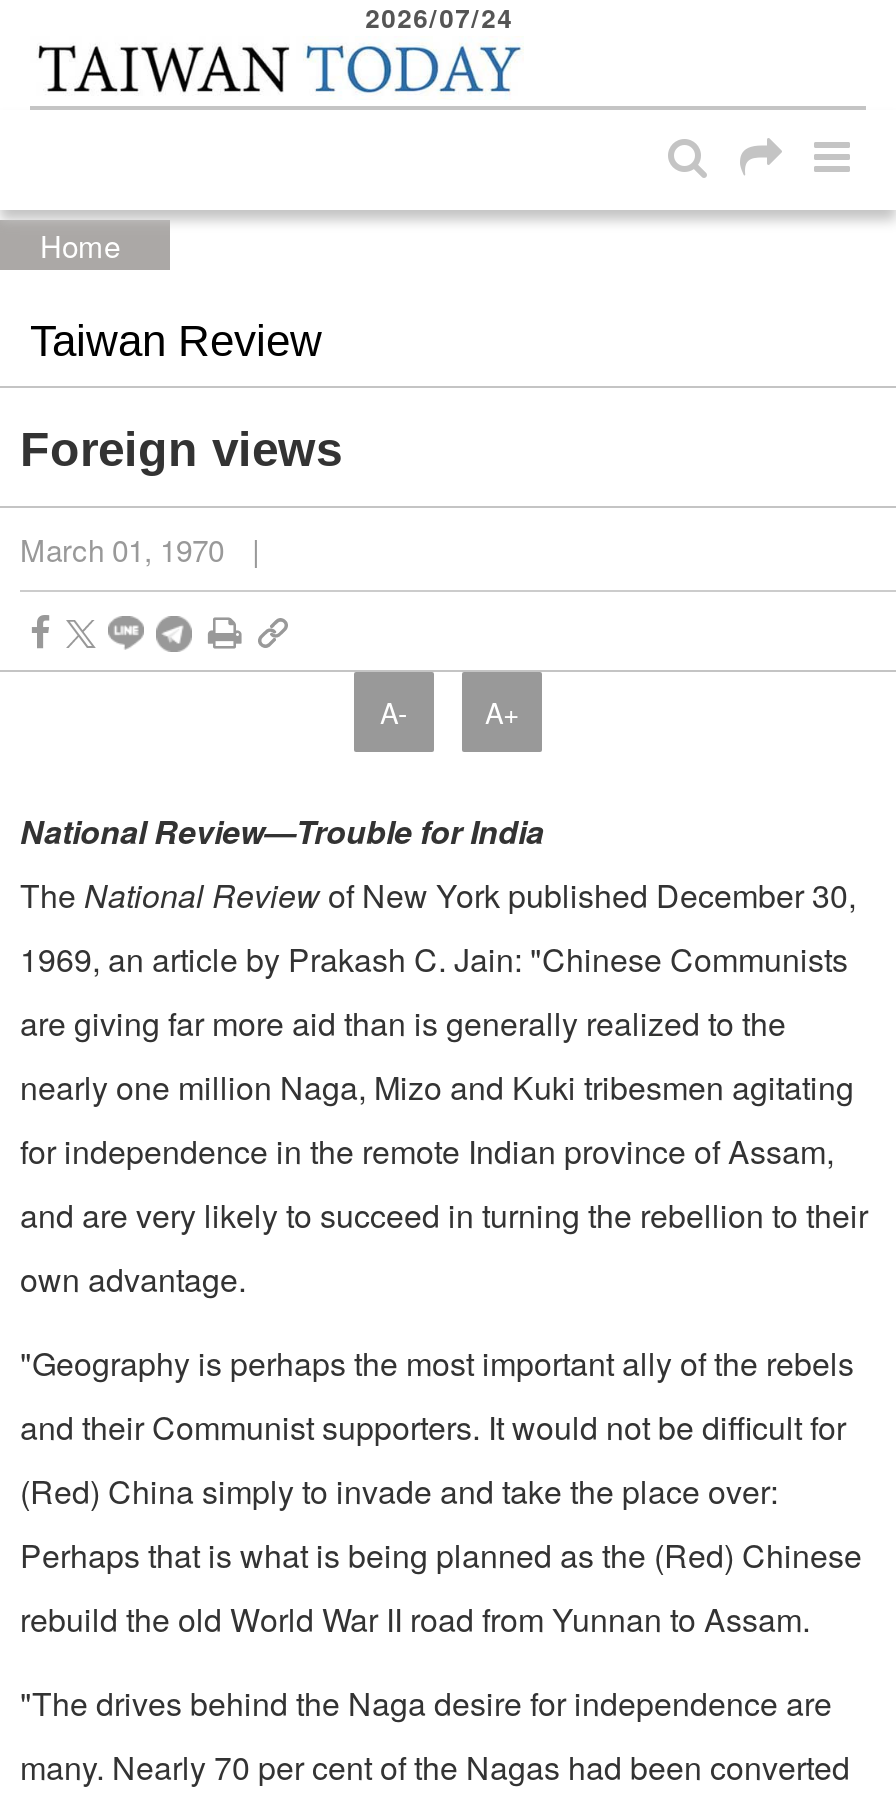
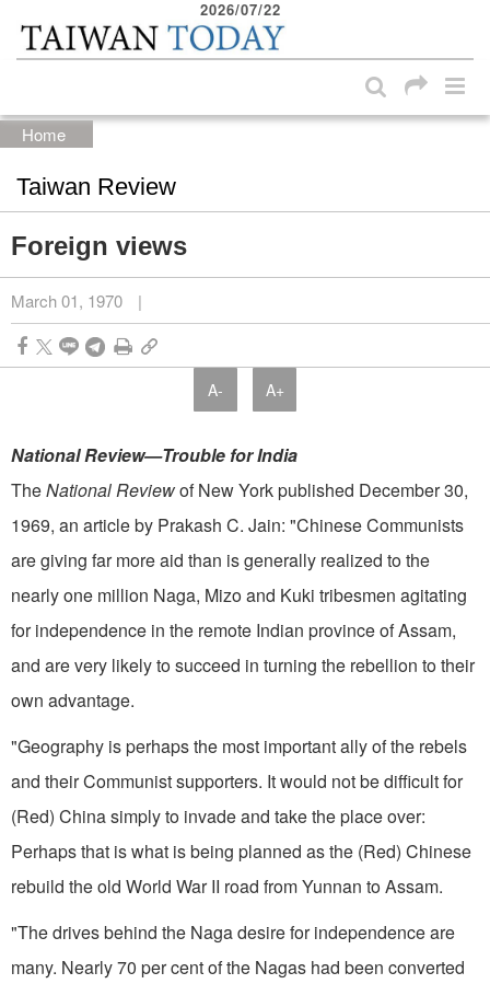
- 2026/07/24
+ 2026/07/22
